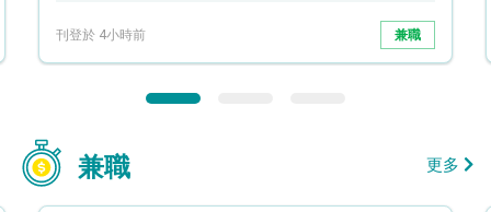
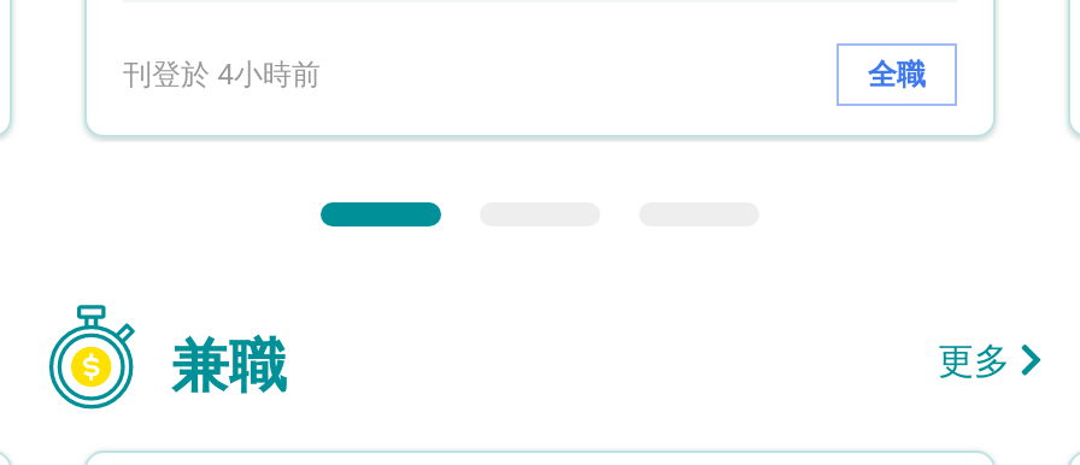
- 兼職
+ 全職
